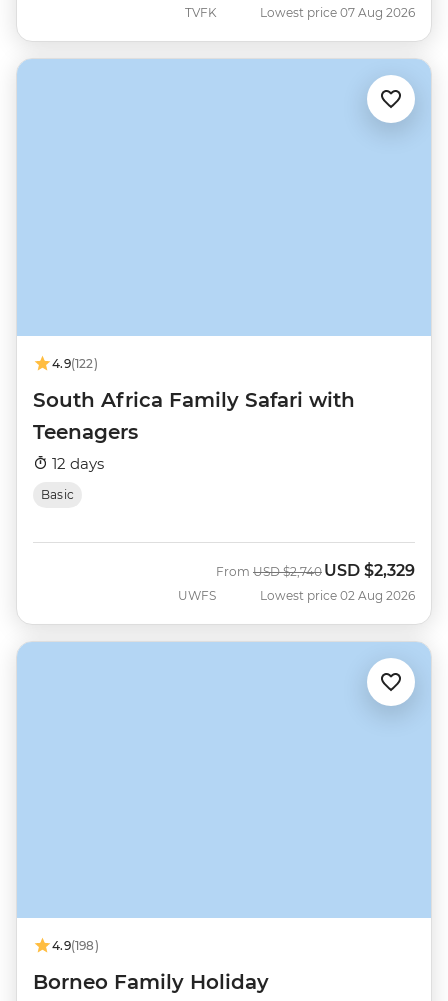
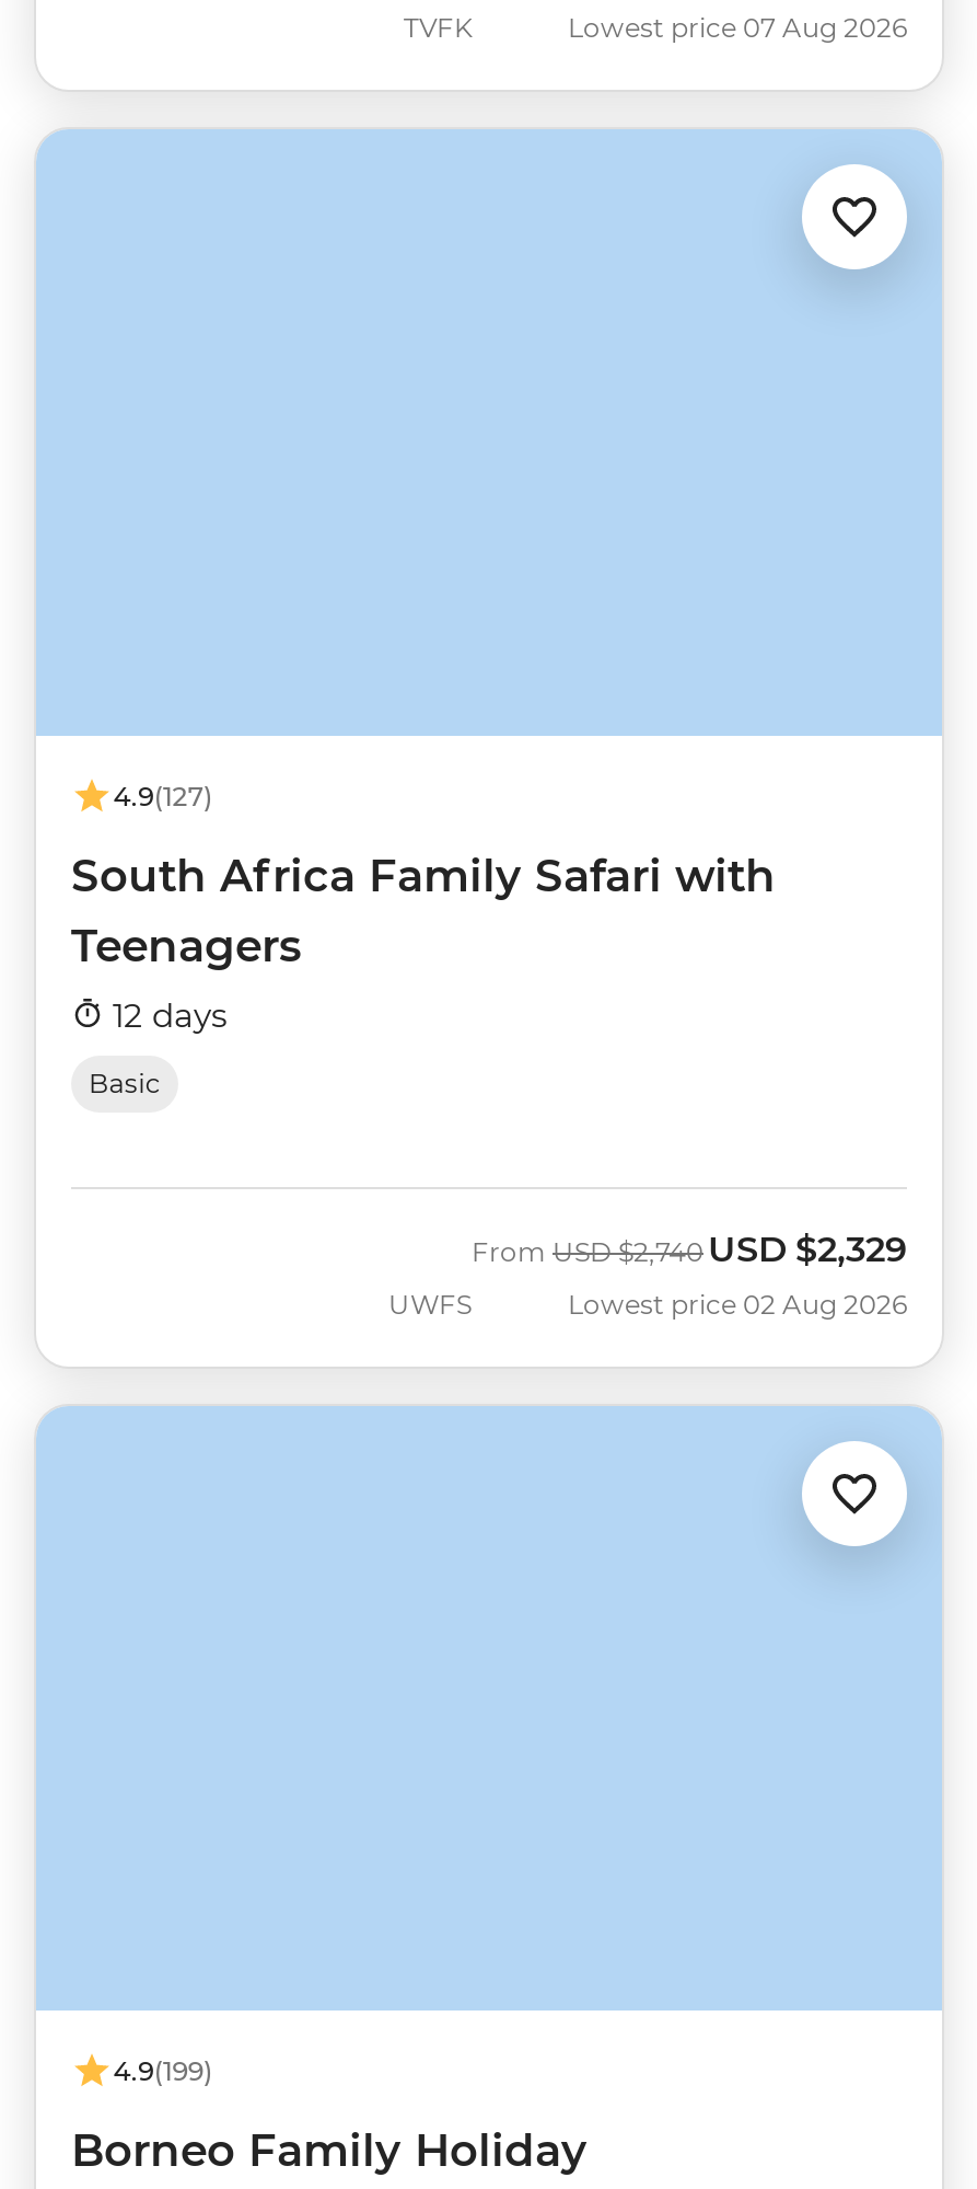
- 4.9(122)
+ 4.9(127)

- 4.9(198)
+ 4.9(199)
